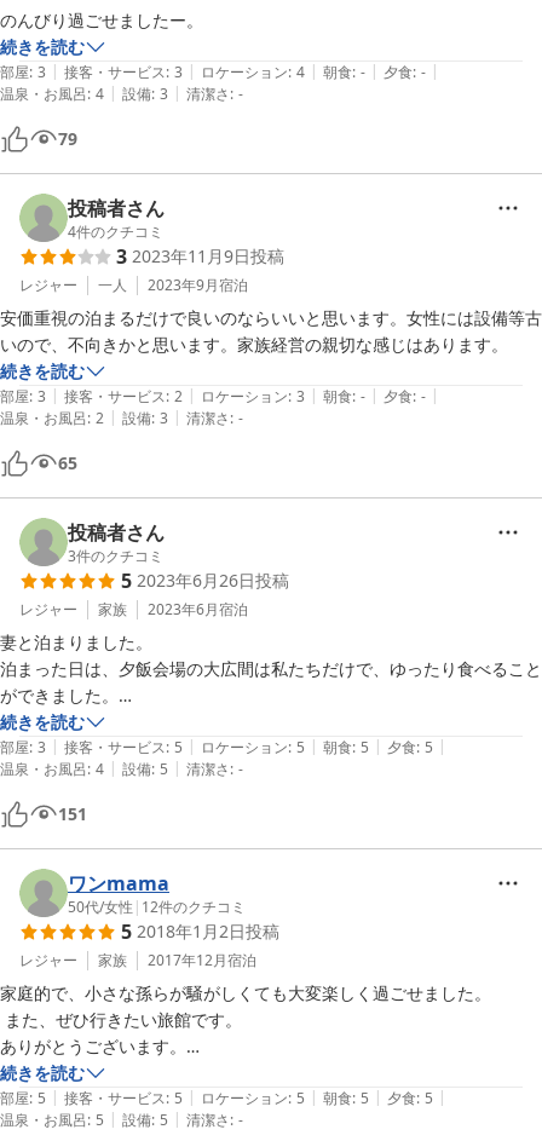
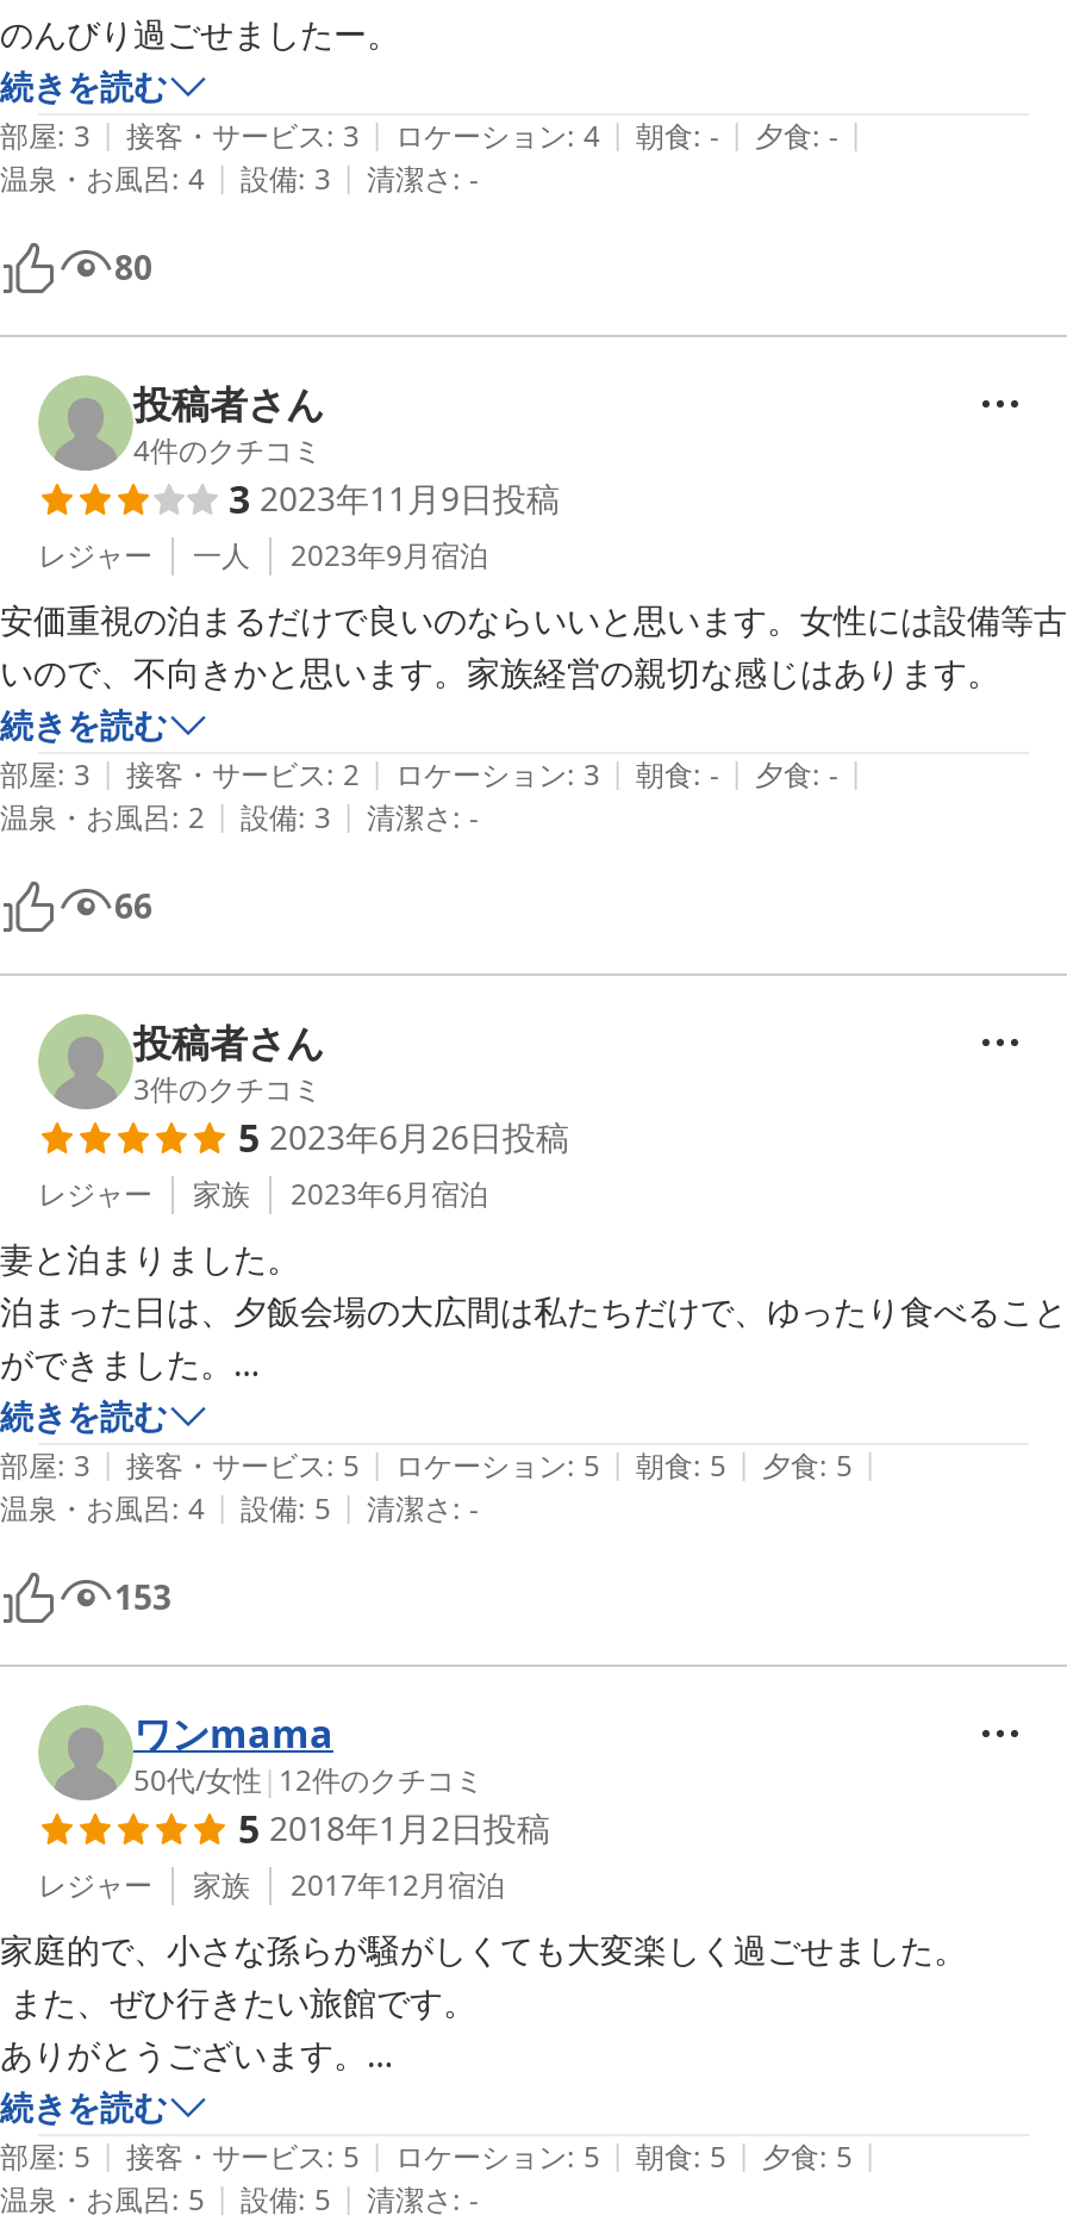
- 79
+ 80

- 65
+ 66

- 151
+ 153
